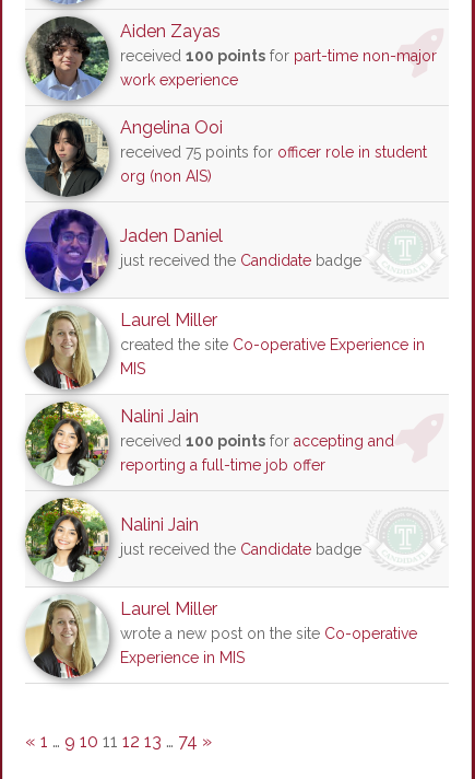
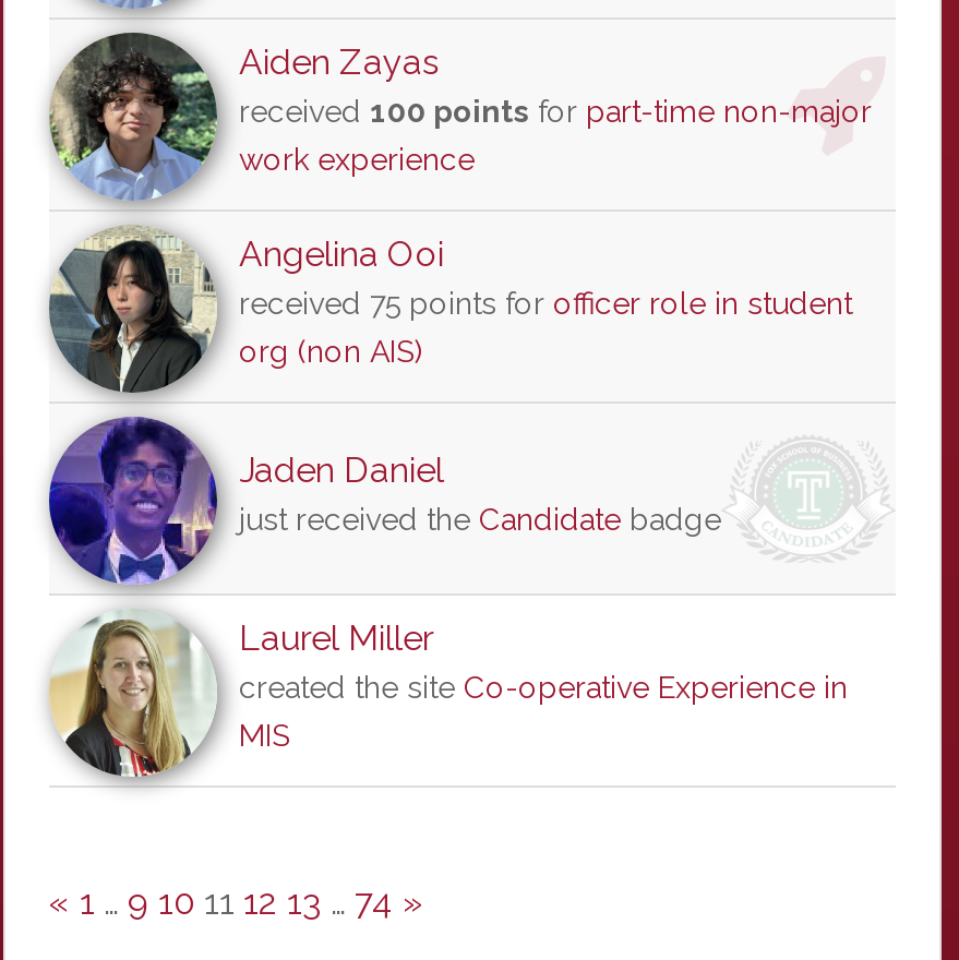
- [image]
- Nalini Jain
- received 100 points for accepting and
- reporting a full-time job offer
- Nalini Jain
- just received the Candidate badge
- Laurel Miller
- wrote a new post on the site Co-operative
- Experience in MIS

- [image]
